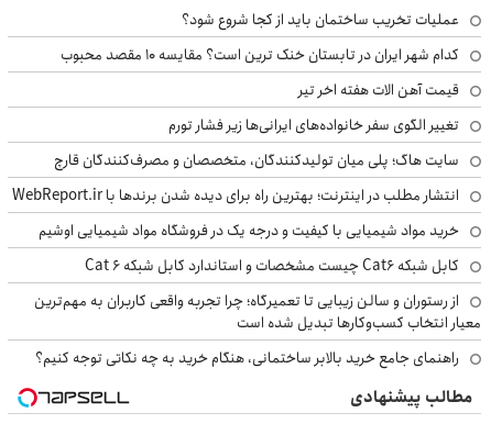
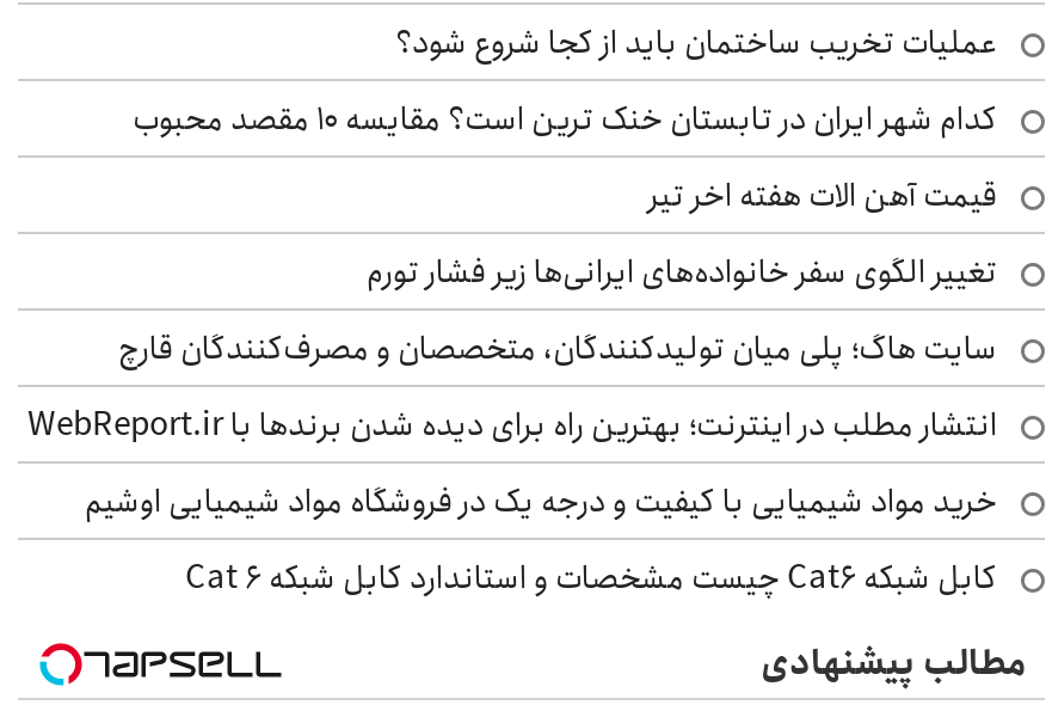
- از رستوران و سالن زیبایی تا تعمیرگاه؛ چرا تجربه واقعی کاربران به مهم‌ترین
- معیار انتخاب کسب‌وکارها تبدیل شده است
- راهنمای جامع خرید بالابر ساختمانی، هنگام خرید به چه نکاتی توجه کنیم؟
